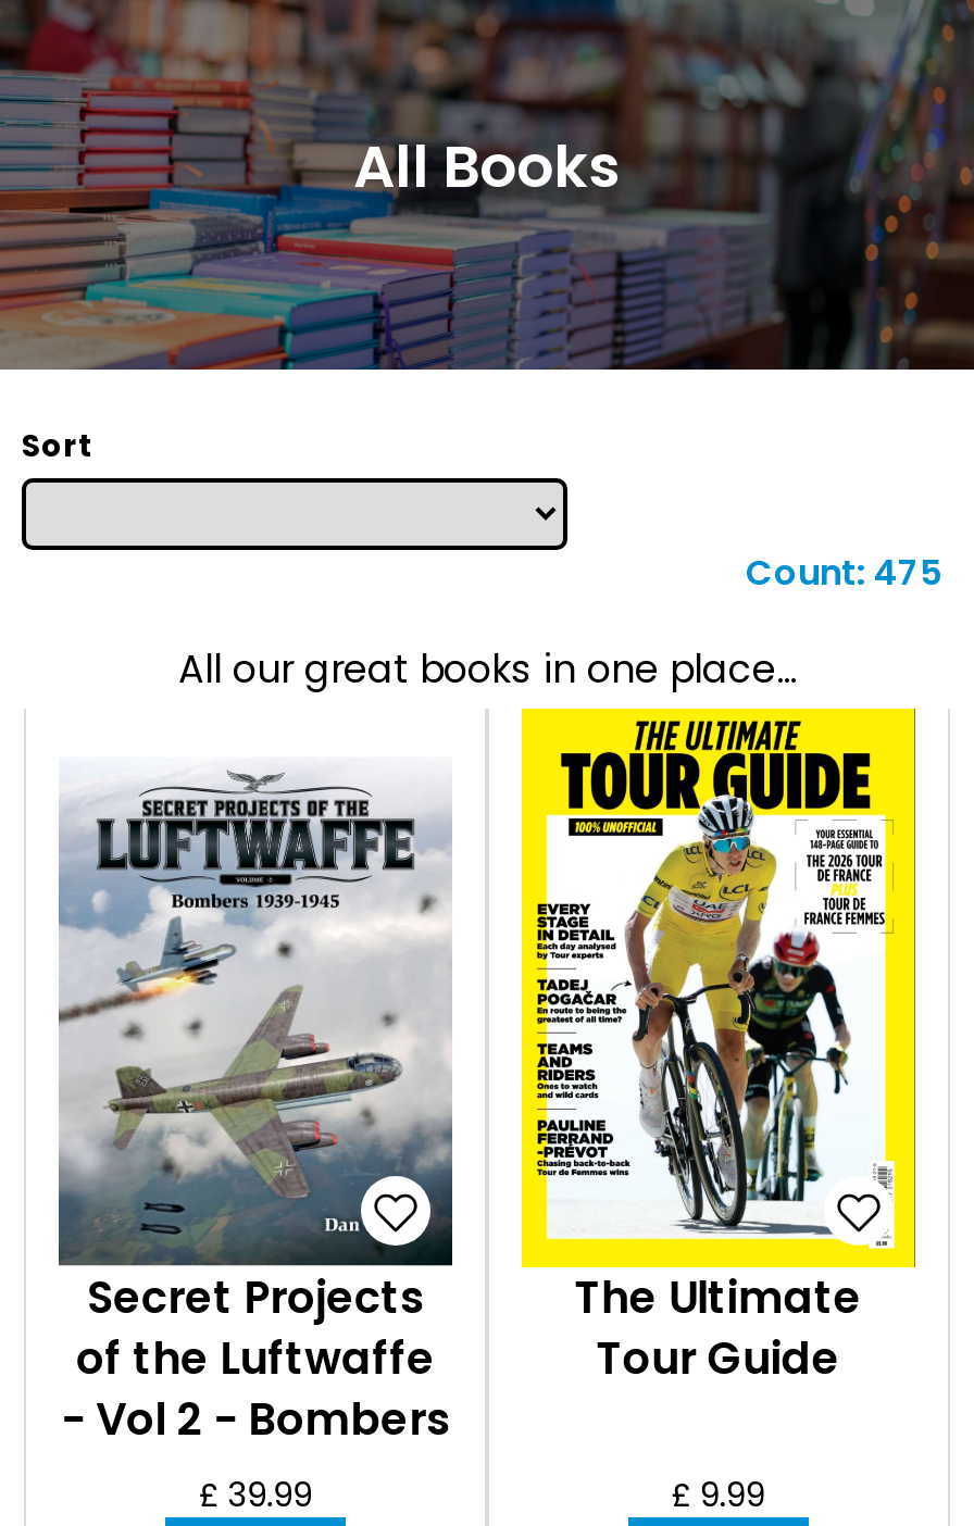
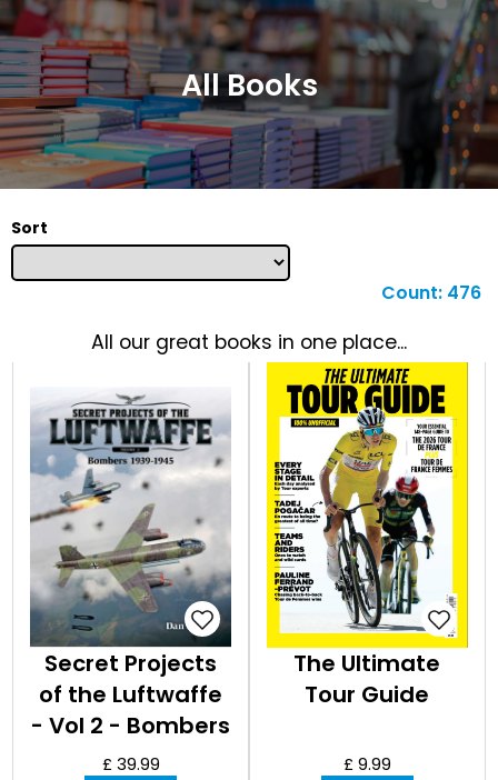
- Count: 475
+ Count: 476
